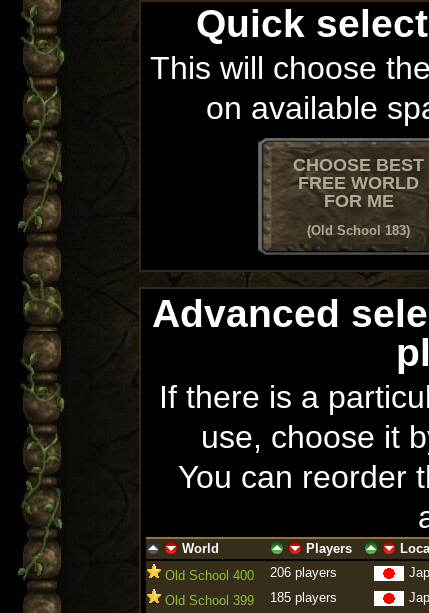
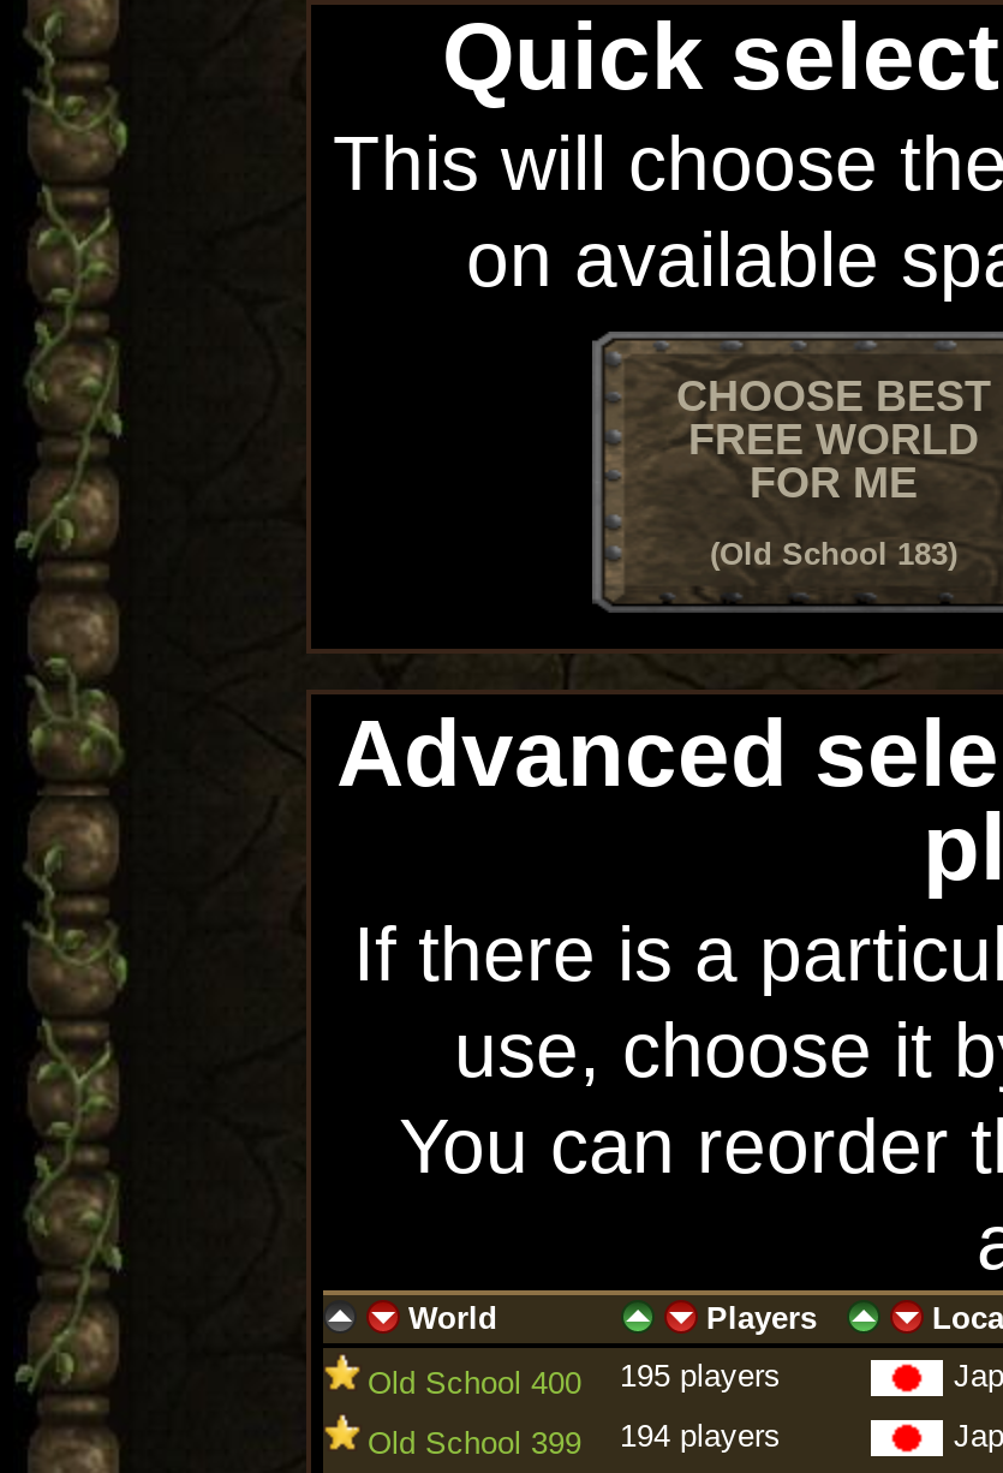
- Old School 400 206 players
+ Old School 400 195 players

- Old School 399 185 players
+ Old School 399 194 players
